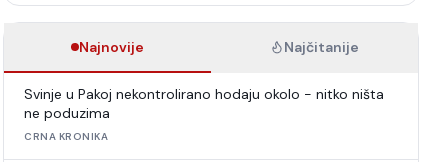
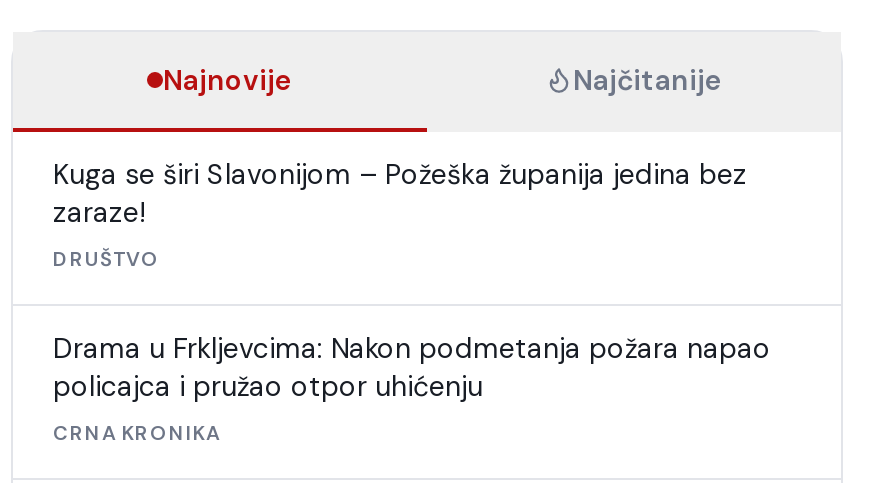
- Svinje u Pakoj nekontrolirano hodaju okolo - nitko ništa
- ne poduzima
+ Kuga se širi Slavonijom – Požeška županija jedina bez
+ zaraze!
+ DRUŠTVO
+ Drama u Frkljevcima: Nakon podmetanja požara napao
+ policajca i pružao otpor uhićenju
